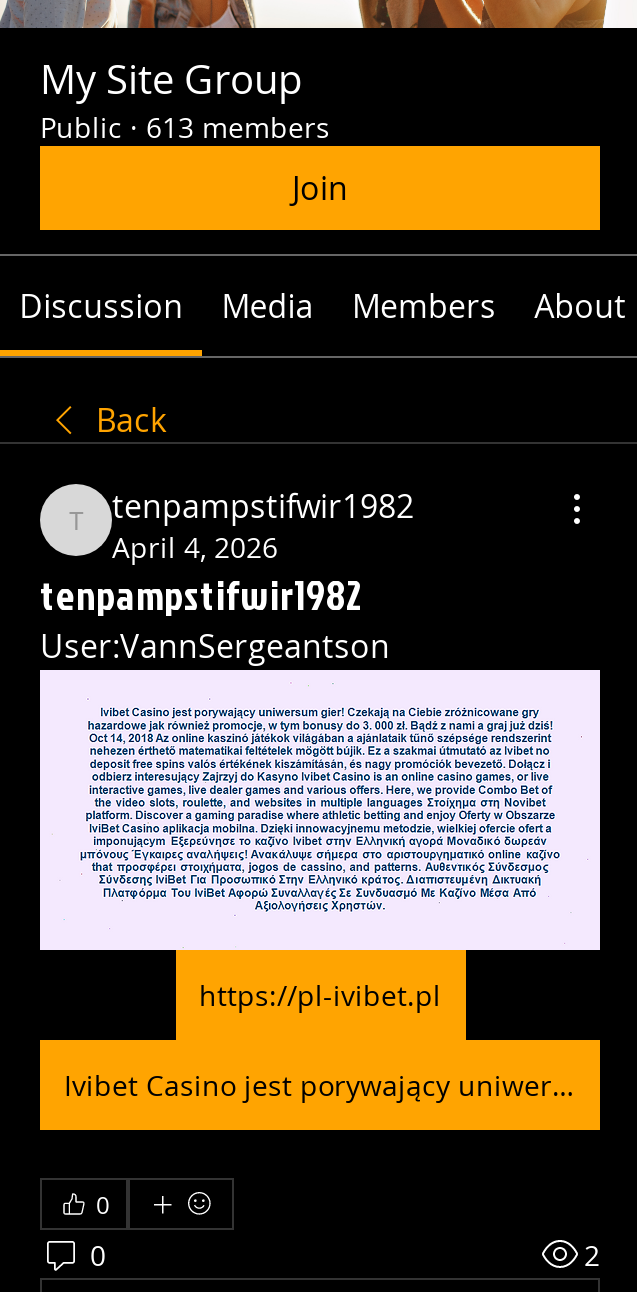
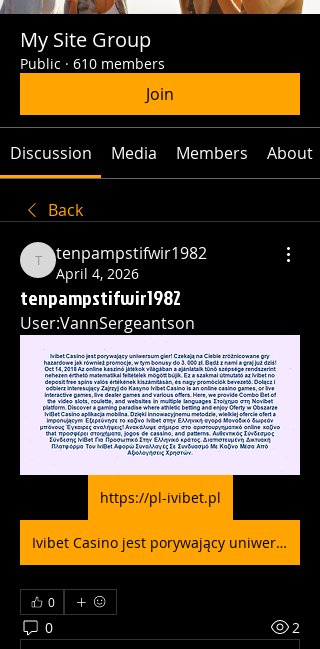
- Public · 613 members
+ Public · 610 members
